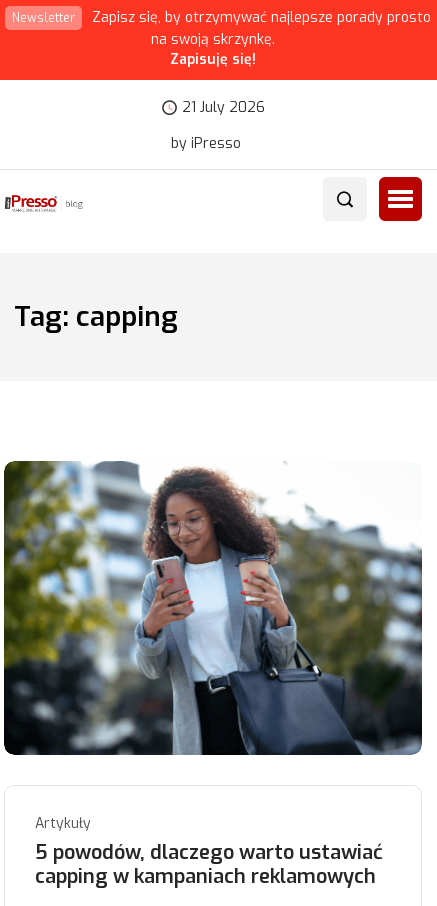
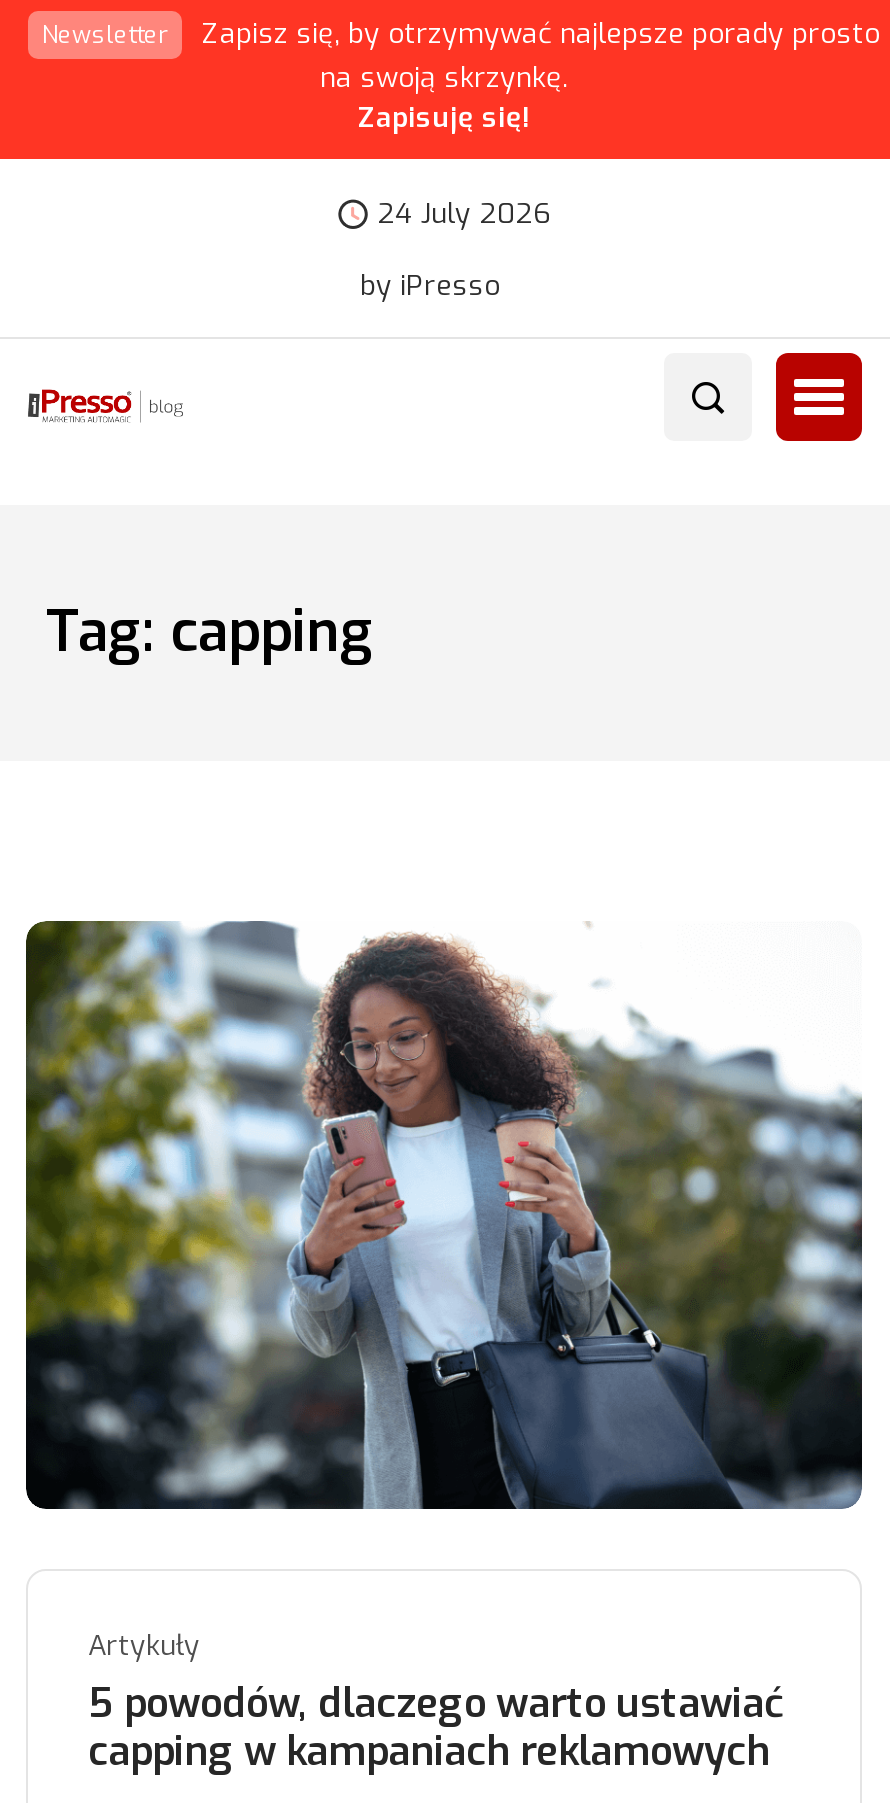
- 21 July 2026
+ 24 July 2026
